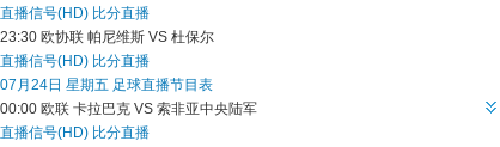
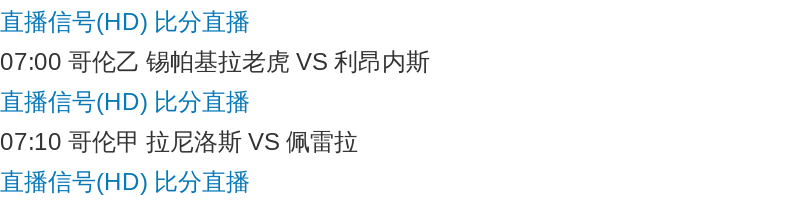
- 23:30 欧协联帕尼维斯 VS 杜保尔
+ 07:00 哥伦乙锡帕基拉老虎 VS 利昂内斯

- 07月24日 星期五 足球直播节目表
- 00:00 欧联卡拉巴克 VS 索非亚中央陆军
+ 07:10 哥伦甲拉尼洛斯 VS 佩雷拉
